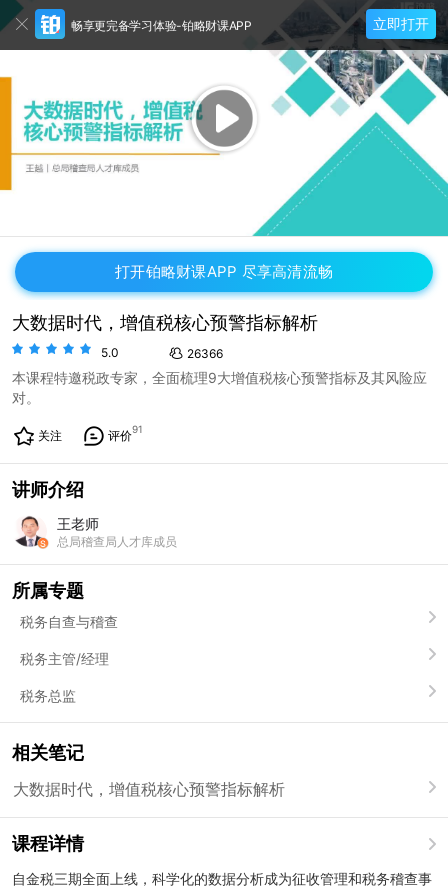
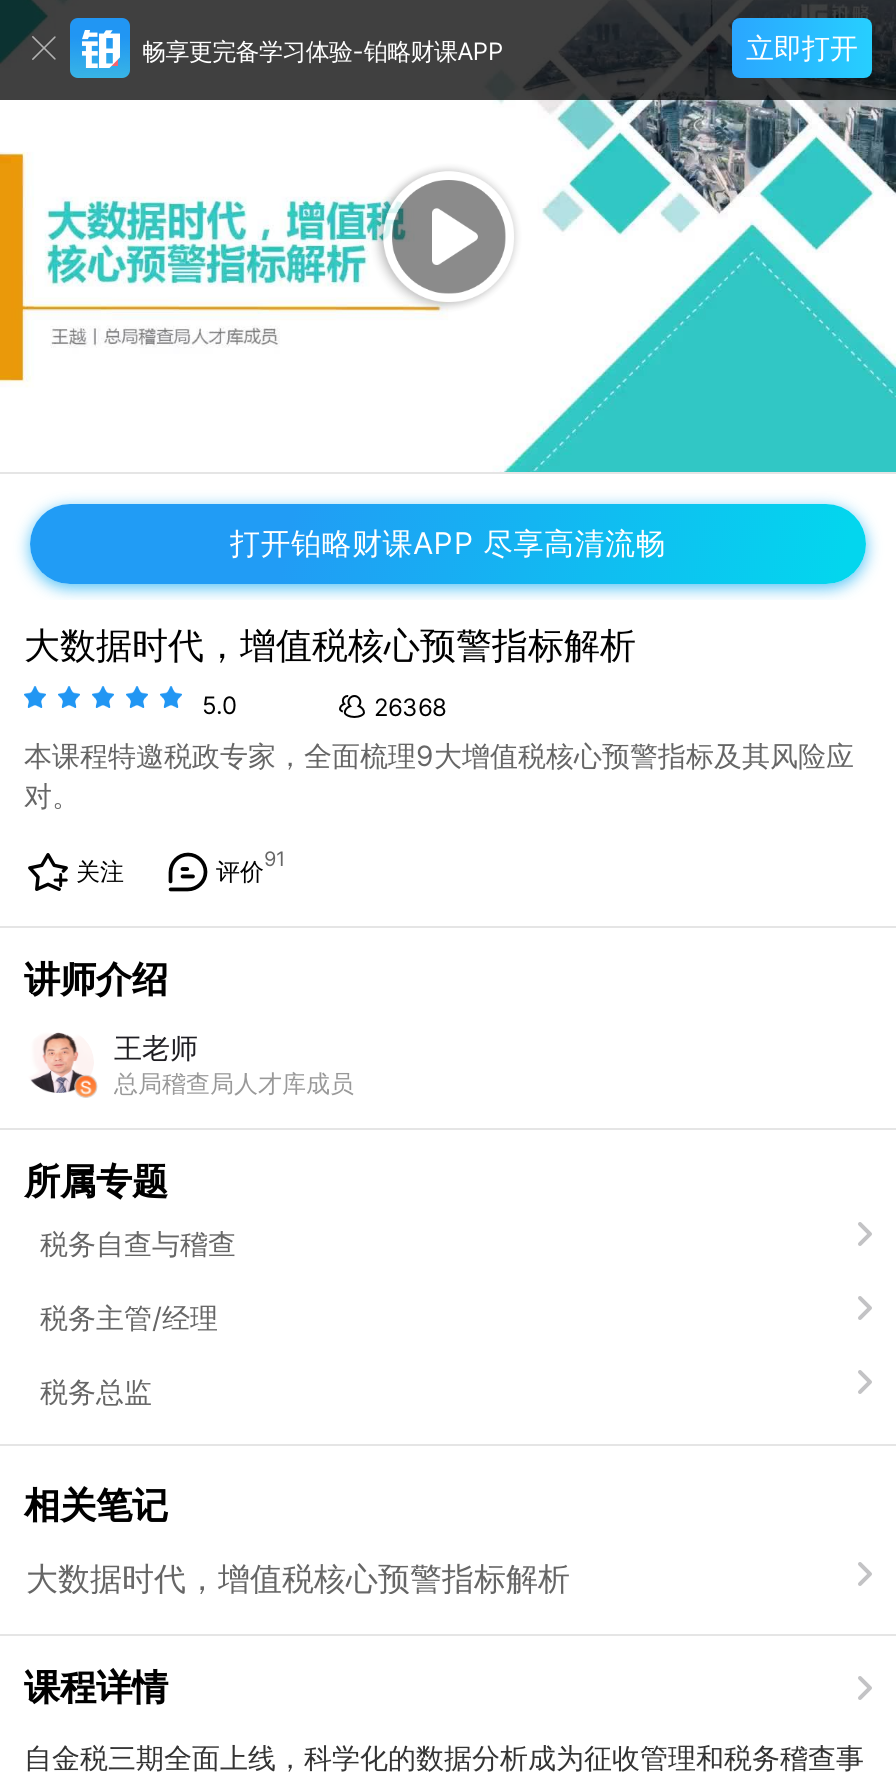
- 26366
+ 26368
